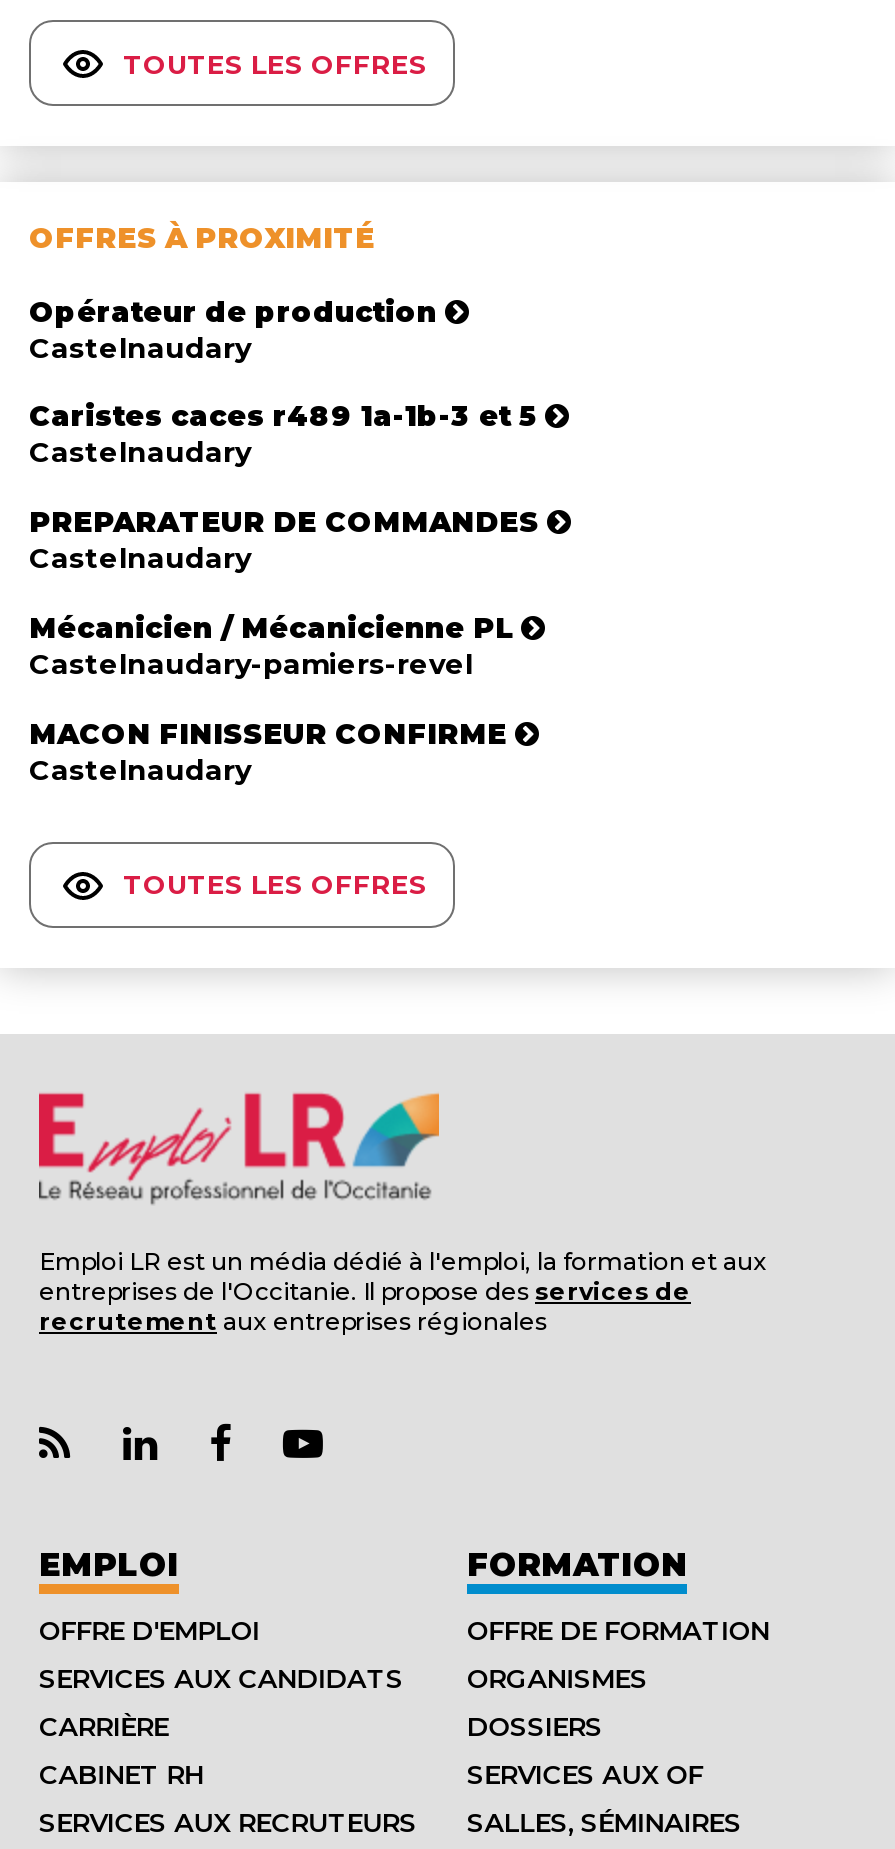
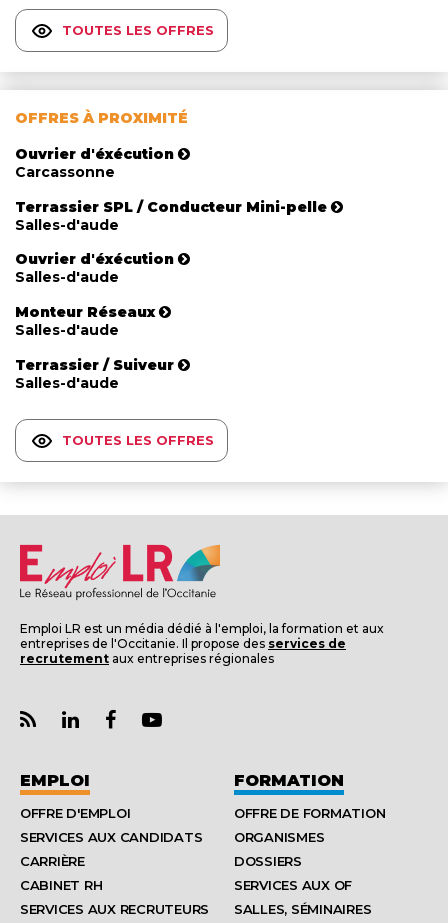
- Opérateur de production
- Castelnaudary
+ Ouvrier d'éxécution
+ Carcassonne

- Caristes caces r489 1a-1b-3 et 5
- Castelnaudary
+ Terrassier SPL / Conducteur Mini-pelle
+ Salles-d'aude

- PREPARATEUR DE COMMANDES
- Castelnaudary
+ Ouvrier d'éxécution
+ Salles-d'aude

- Mécanicien / Mécanicienne PL
- Castelnaudary-pamiers-revel
+ Monteur Réseaux
+ Salles-d'aude

- MACON FINISSEUR CONFIRME
- Castelnaudary
+ Terrassier / Suiveur
+ Salles-d'aude
